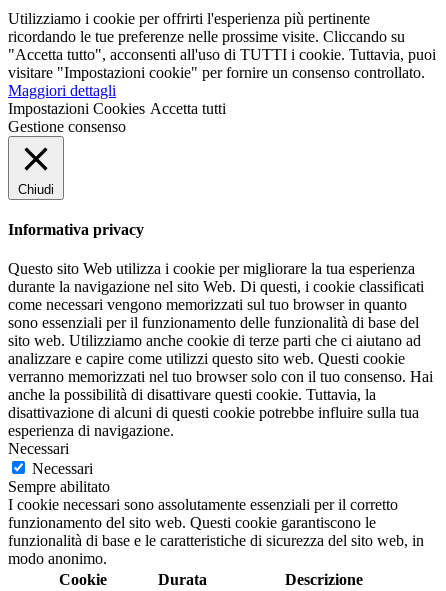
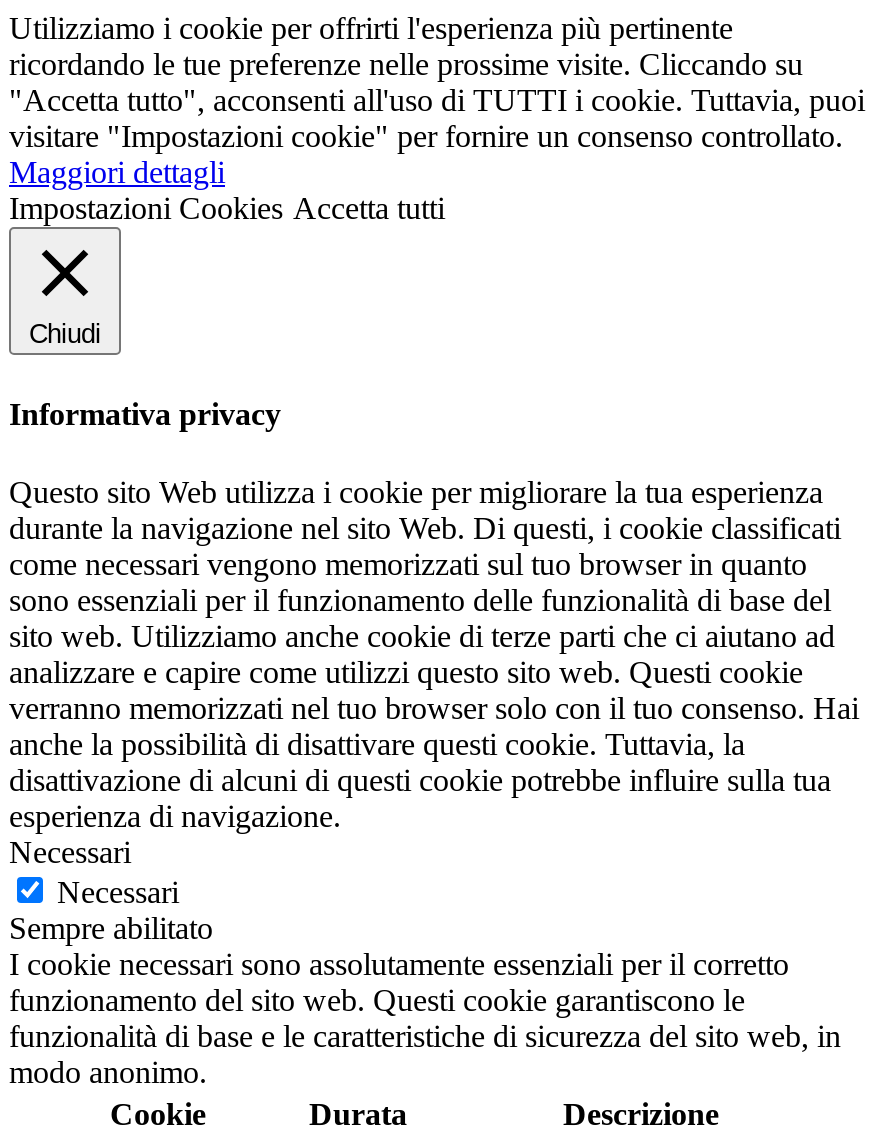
- Gestione consenso
